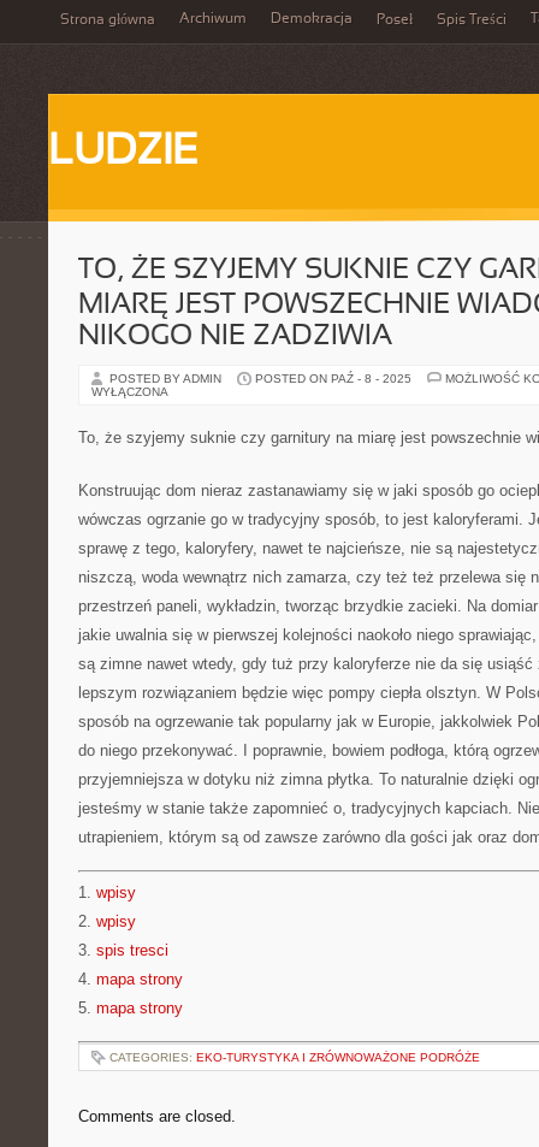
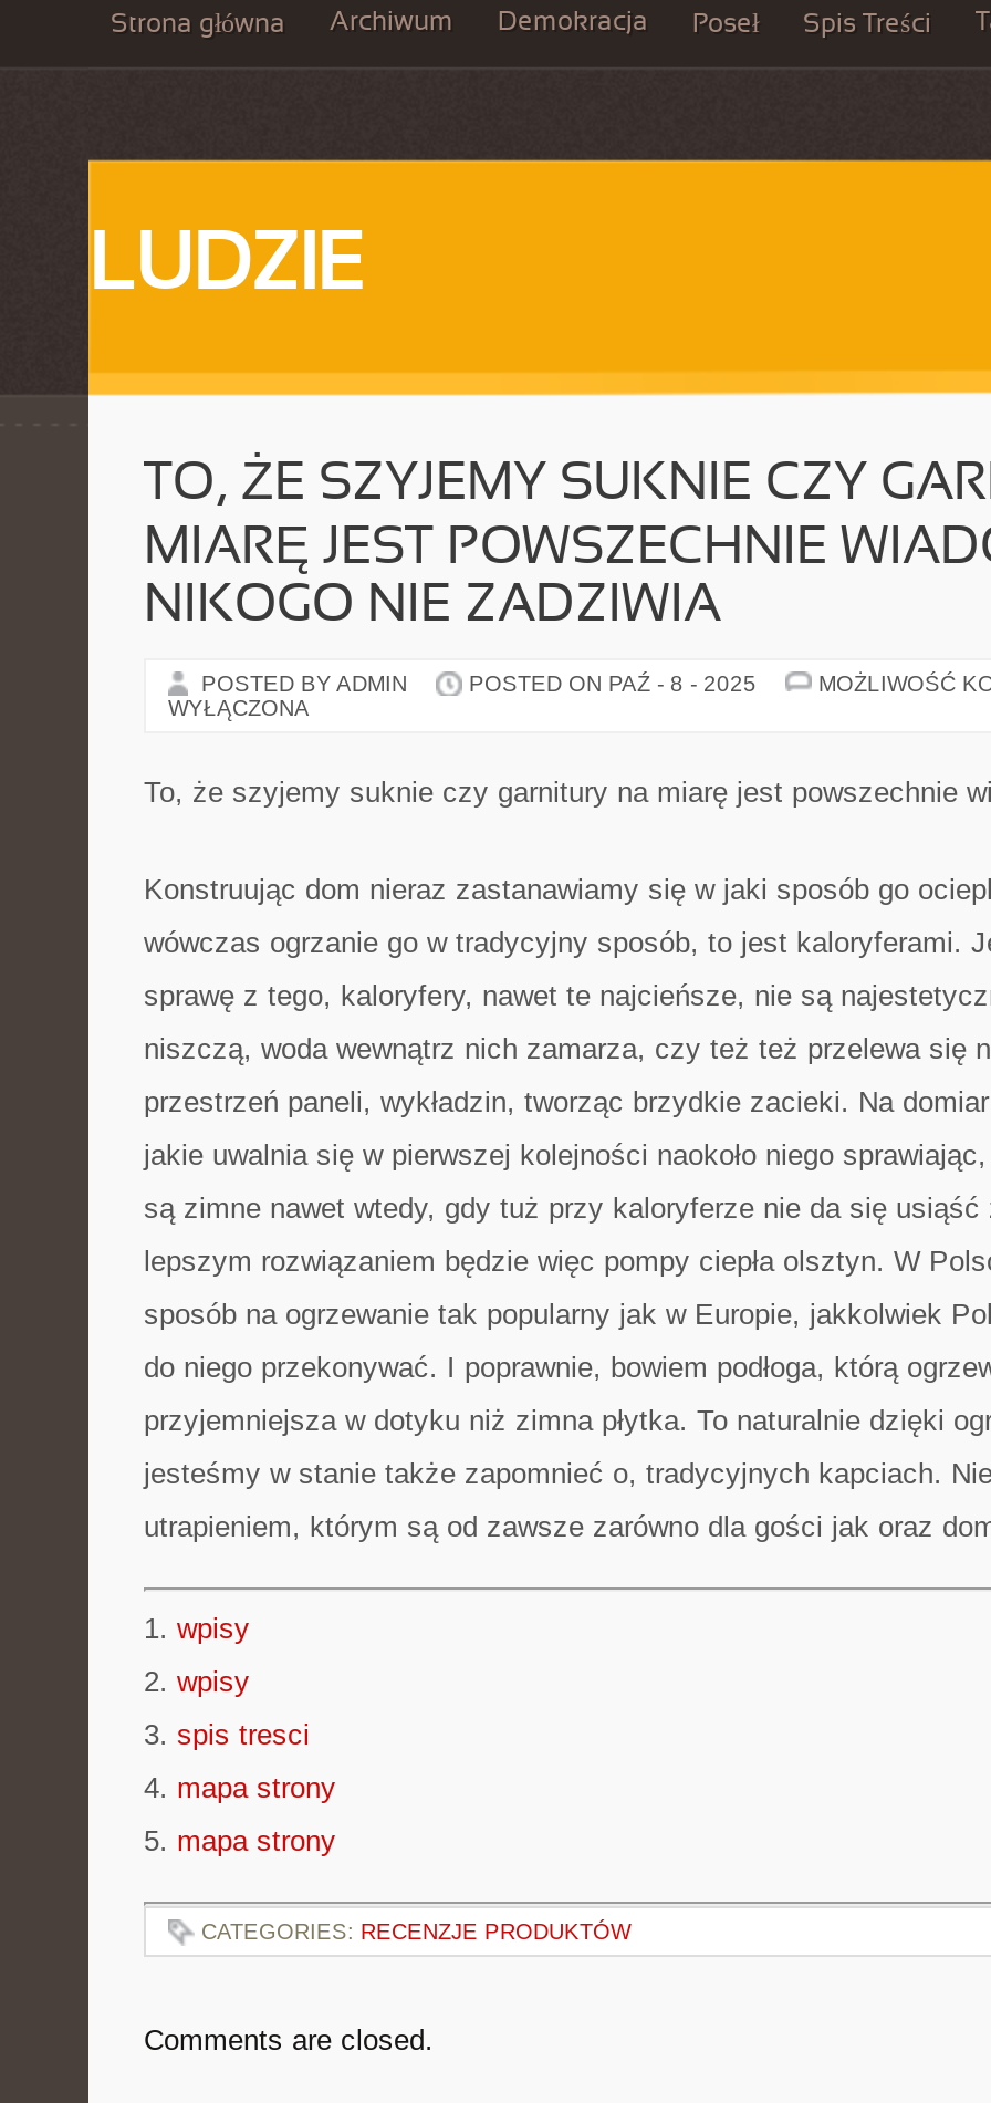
- CATEGORIES: EKO-TURYSTYKA I ZRÓWNOWAŻONE PODRÓŻE
+ CATEGORIES: RECENZJE PRODUKTÓW
